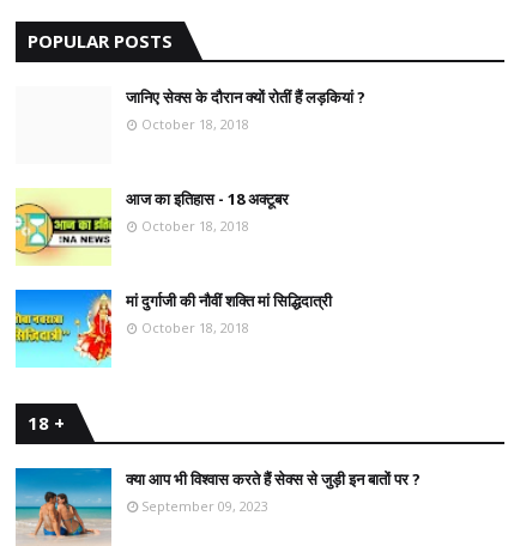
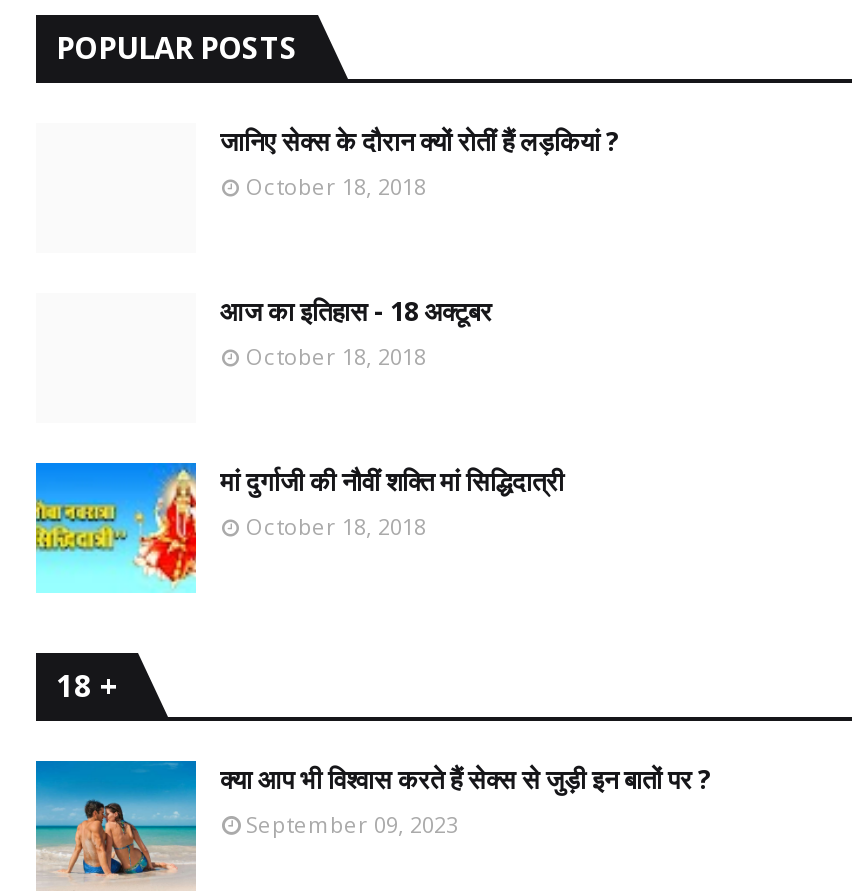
- [image]
